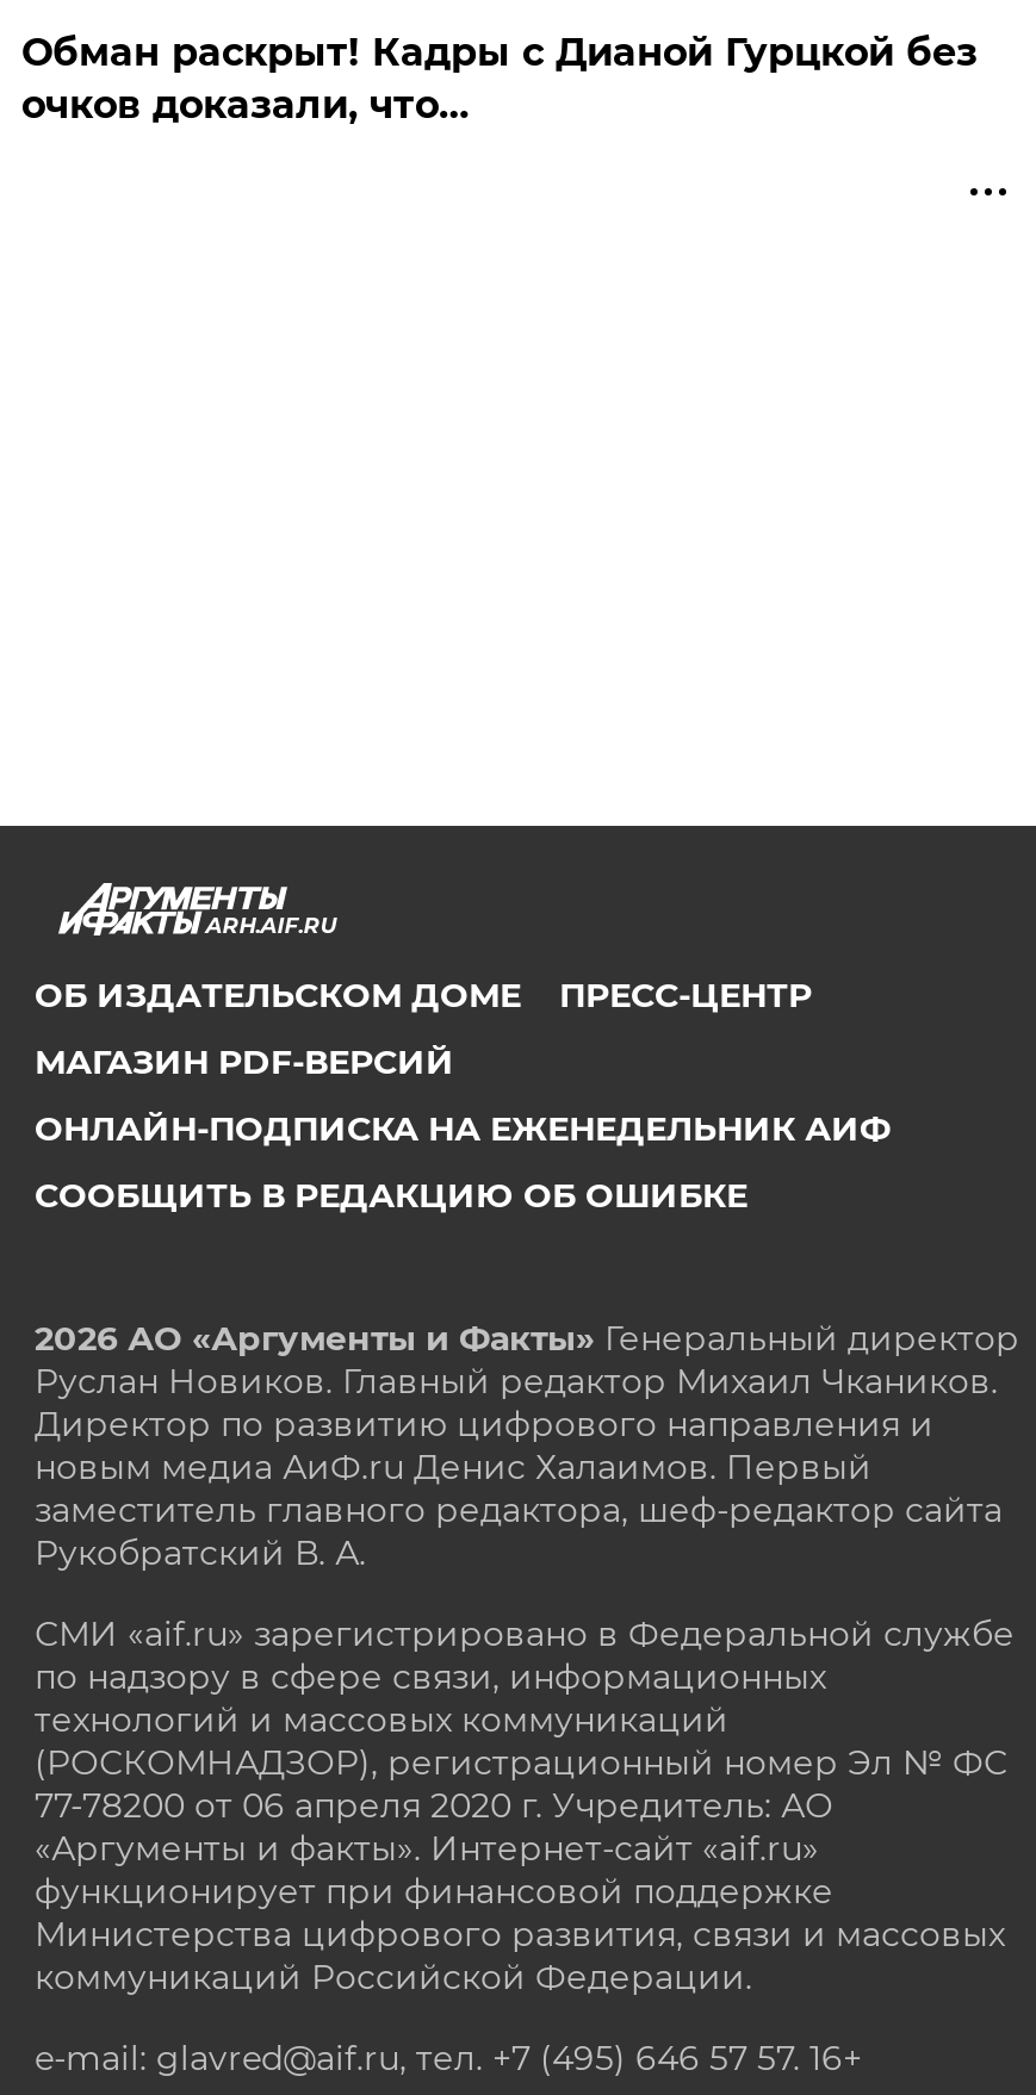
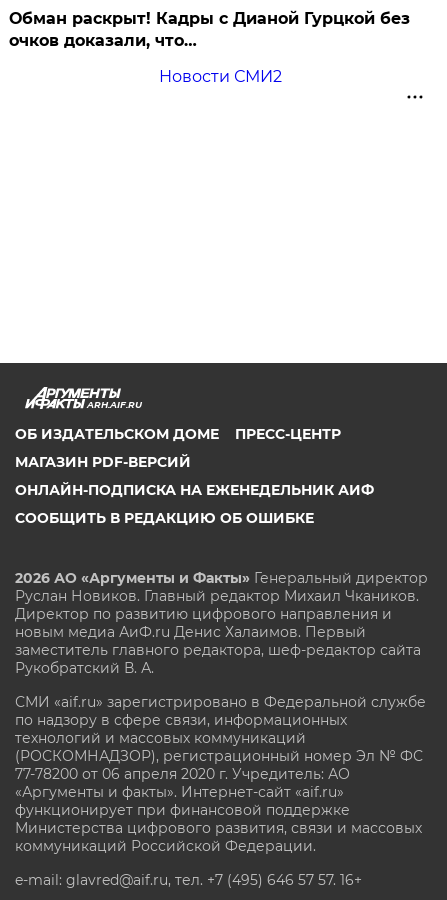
+ Новости СМИ2
